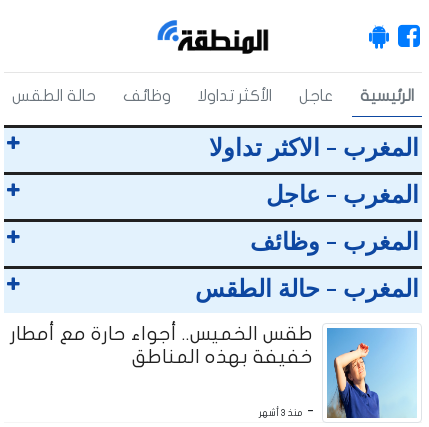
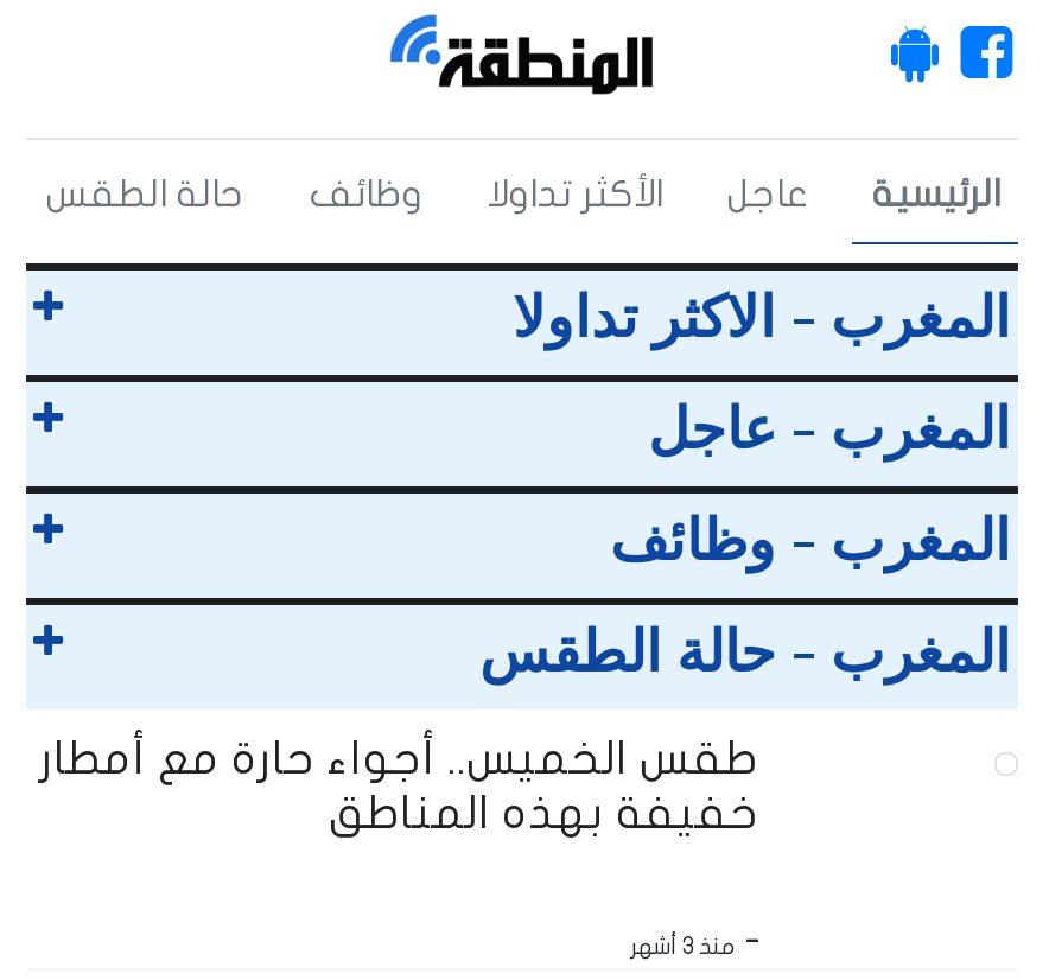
- [image]
